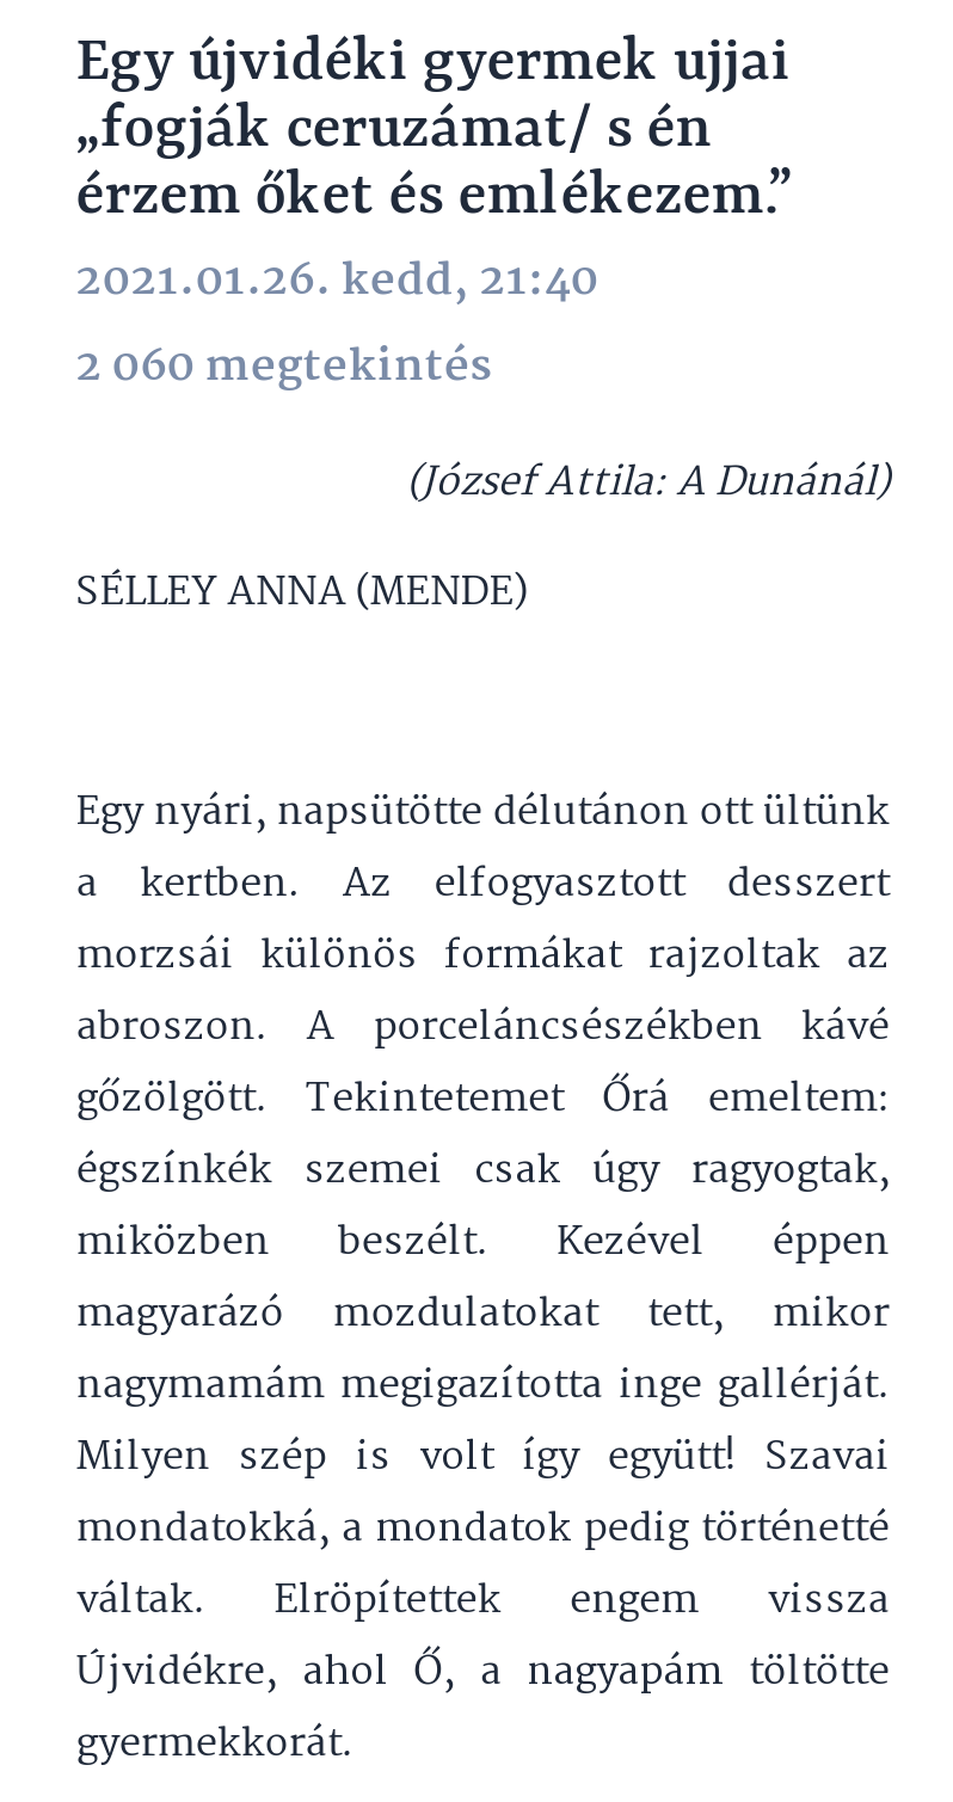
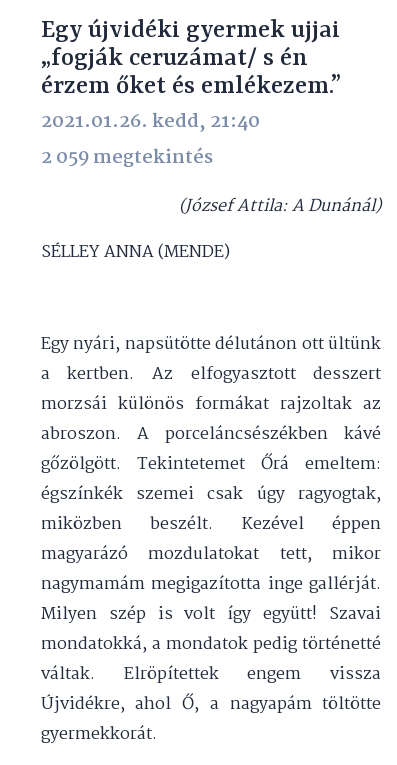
- 2 060 megtekintés
+ 2 059 megtekintés
